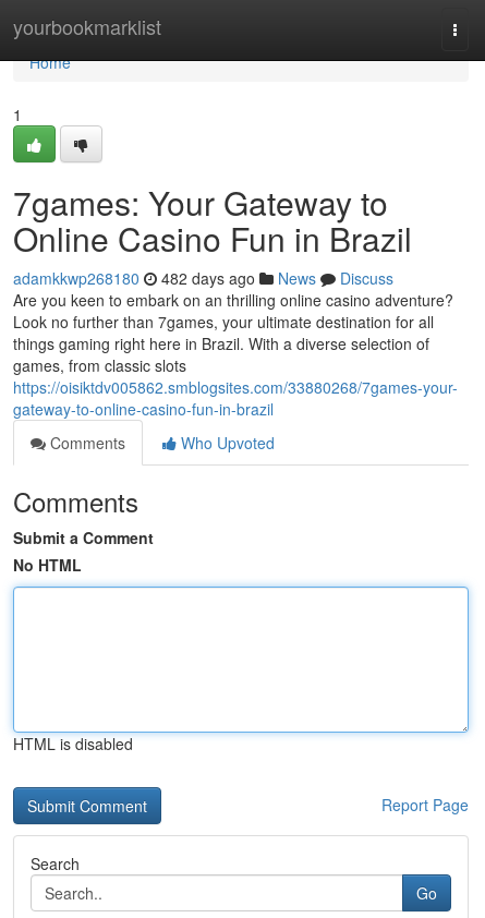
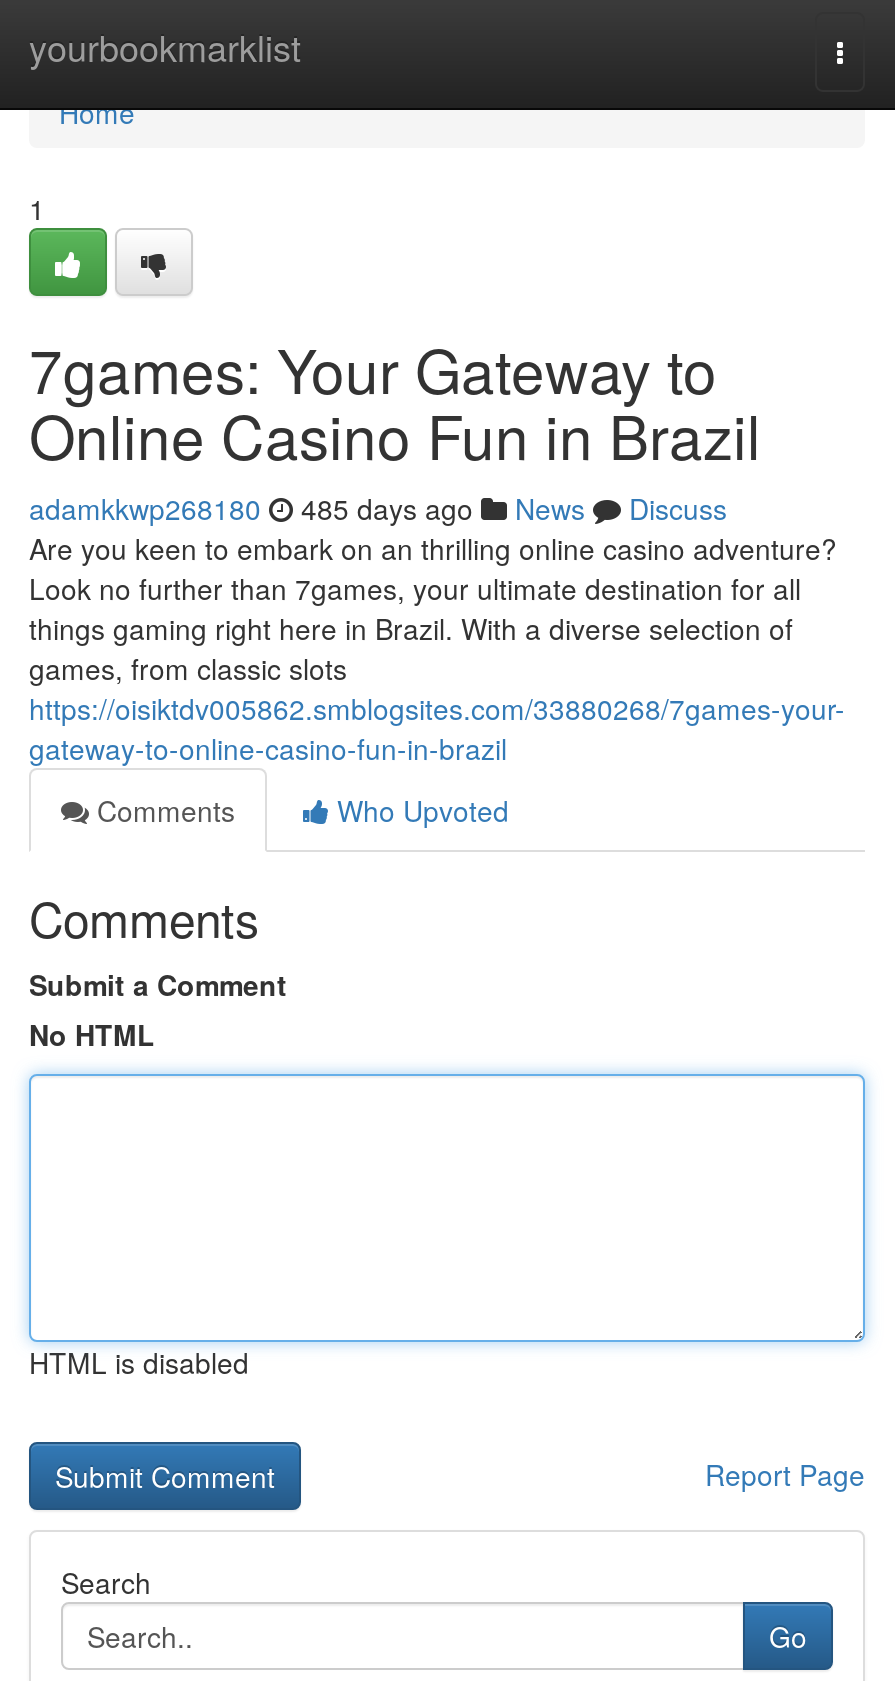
- adamkkwp268180 482 days ago News Discuss
+ adamkkwp268180 485 days ago News Discuss
